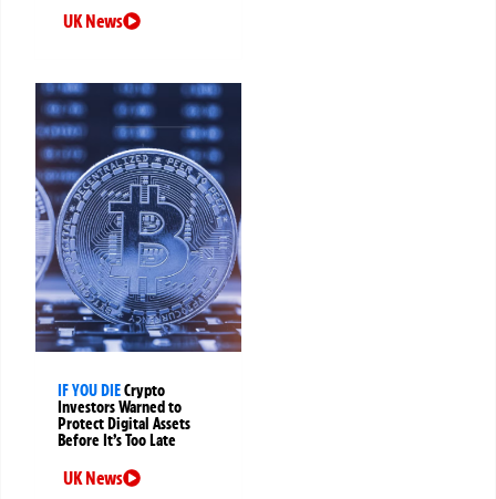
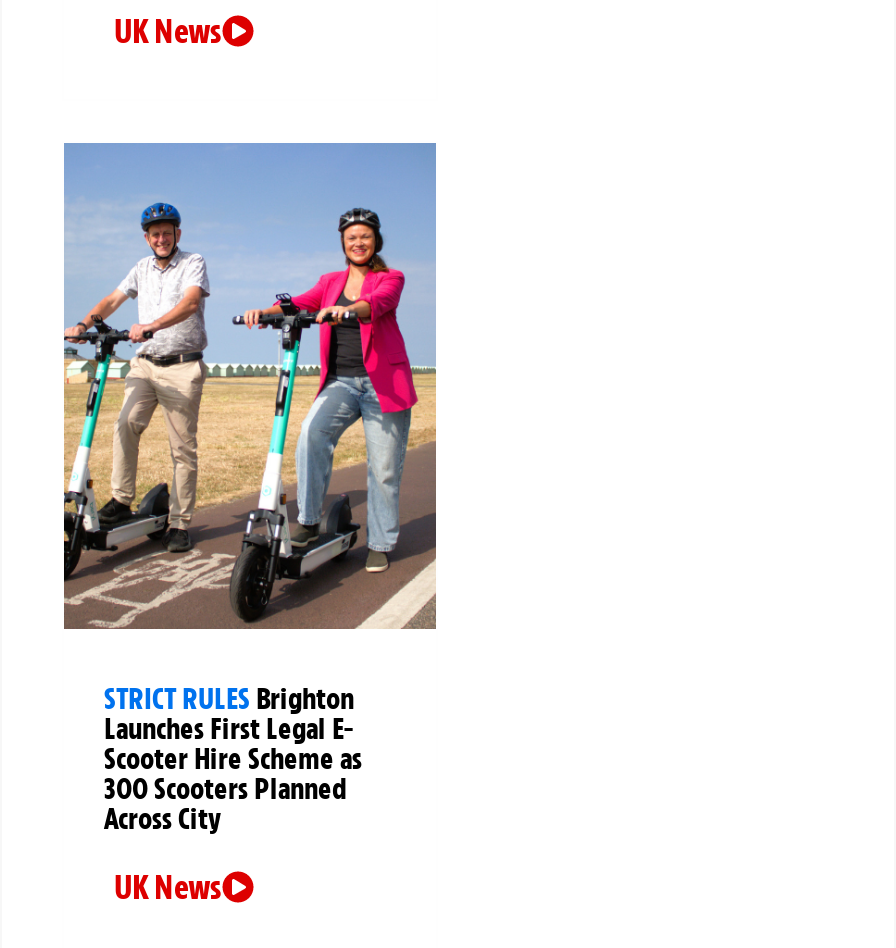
- [image]
- IF YOU DIE Crypto
- Investors Warned to
- Protect Digital Assets
- Before It’s Too Late
+ [image]
+ STRICT RULES Brighton
+ Launches First Legal E-
+ Scooter Hire Scheme as
+ 300 Scooters Planned
+ Across City
